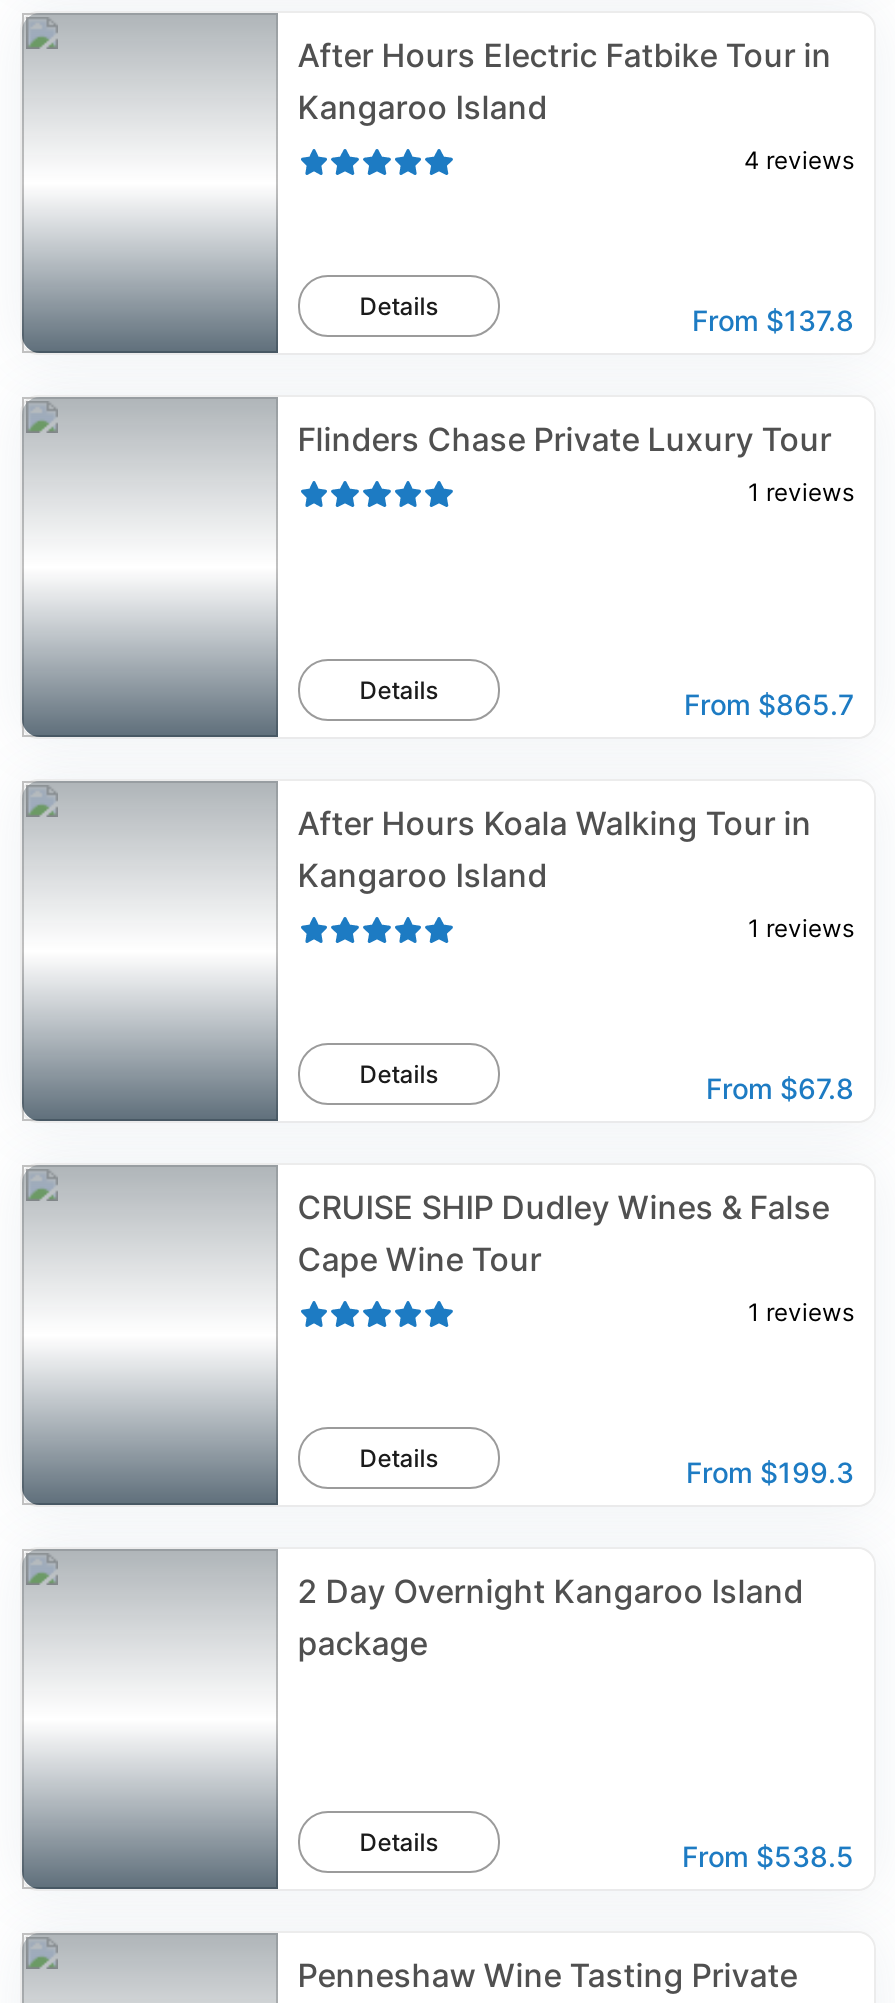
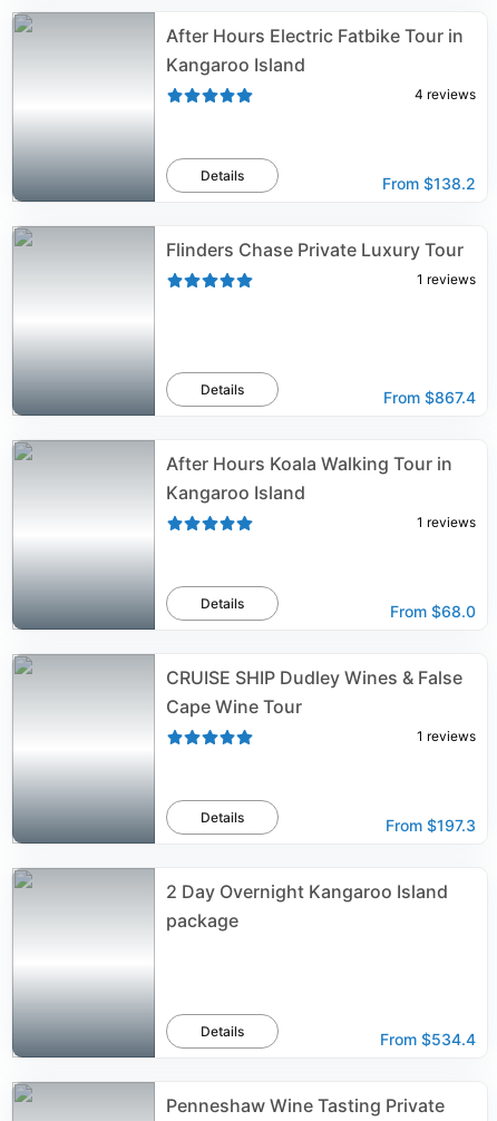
- From $137.8
+ From $138.2

- From $865.7
+ From $867.4

- From $67.8
+ From $68.0

- From $199.3
+ From $197.3

- From $538.5
+ From $534.4
